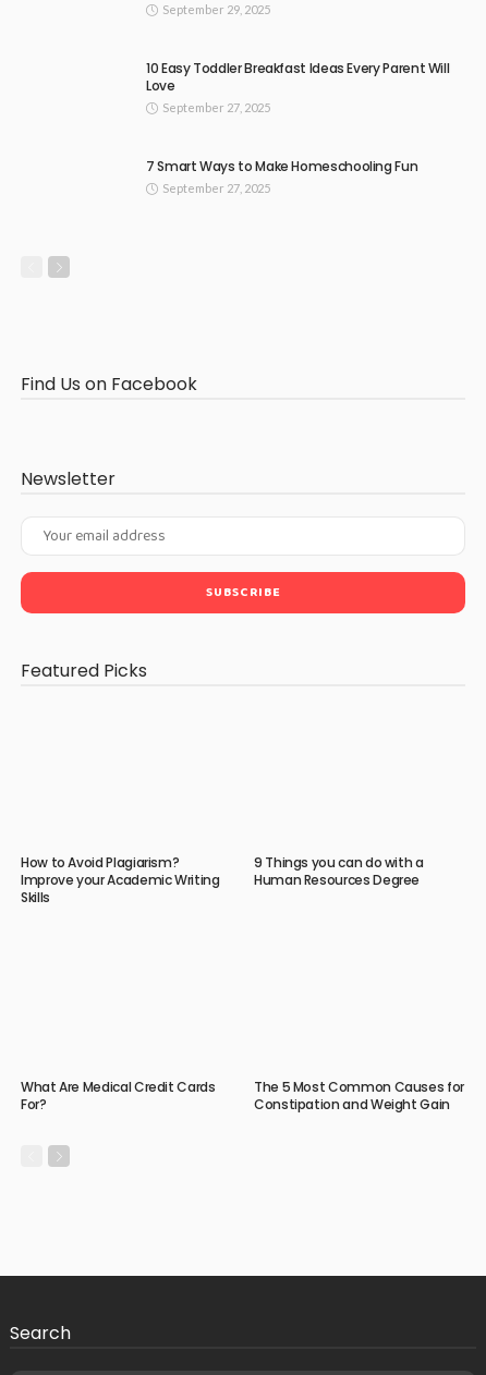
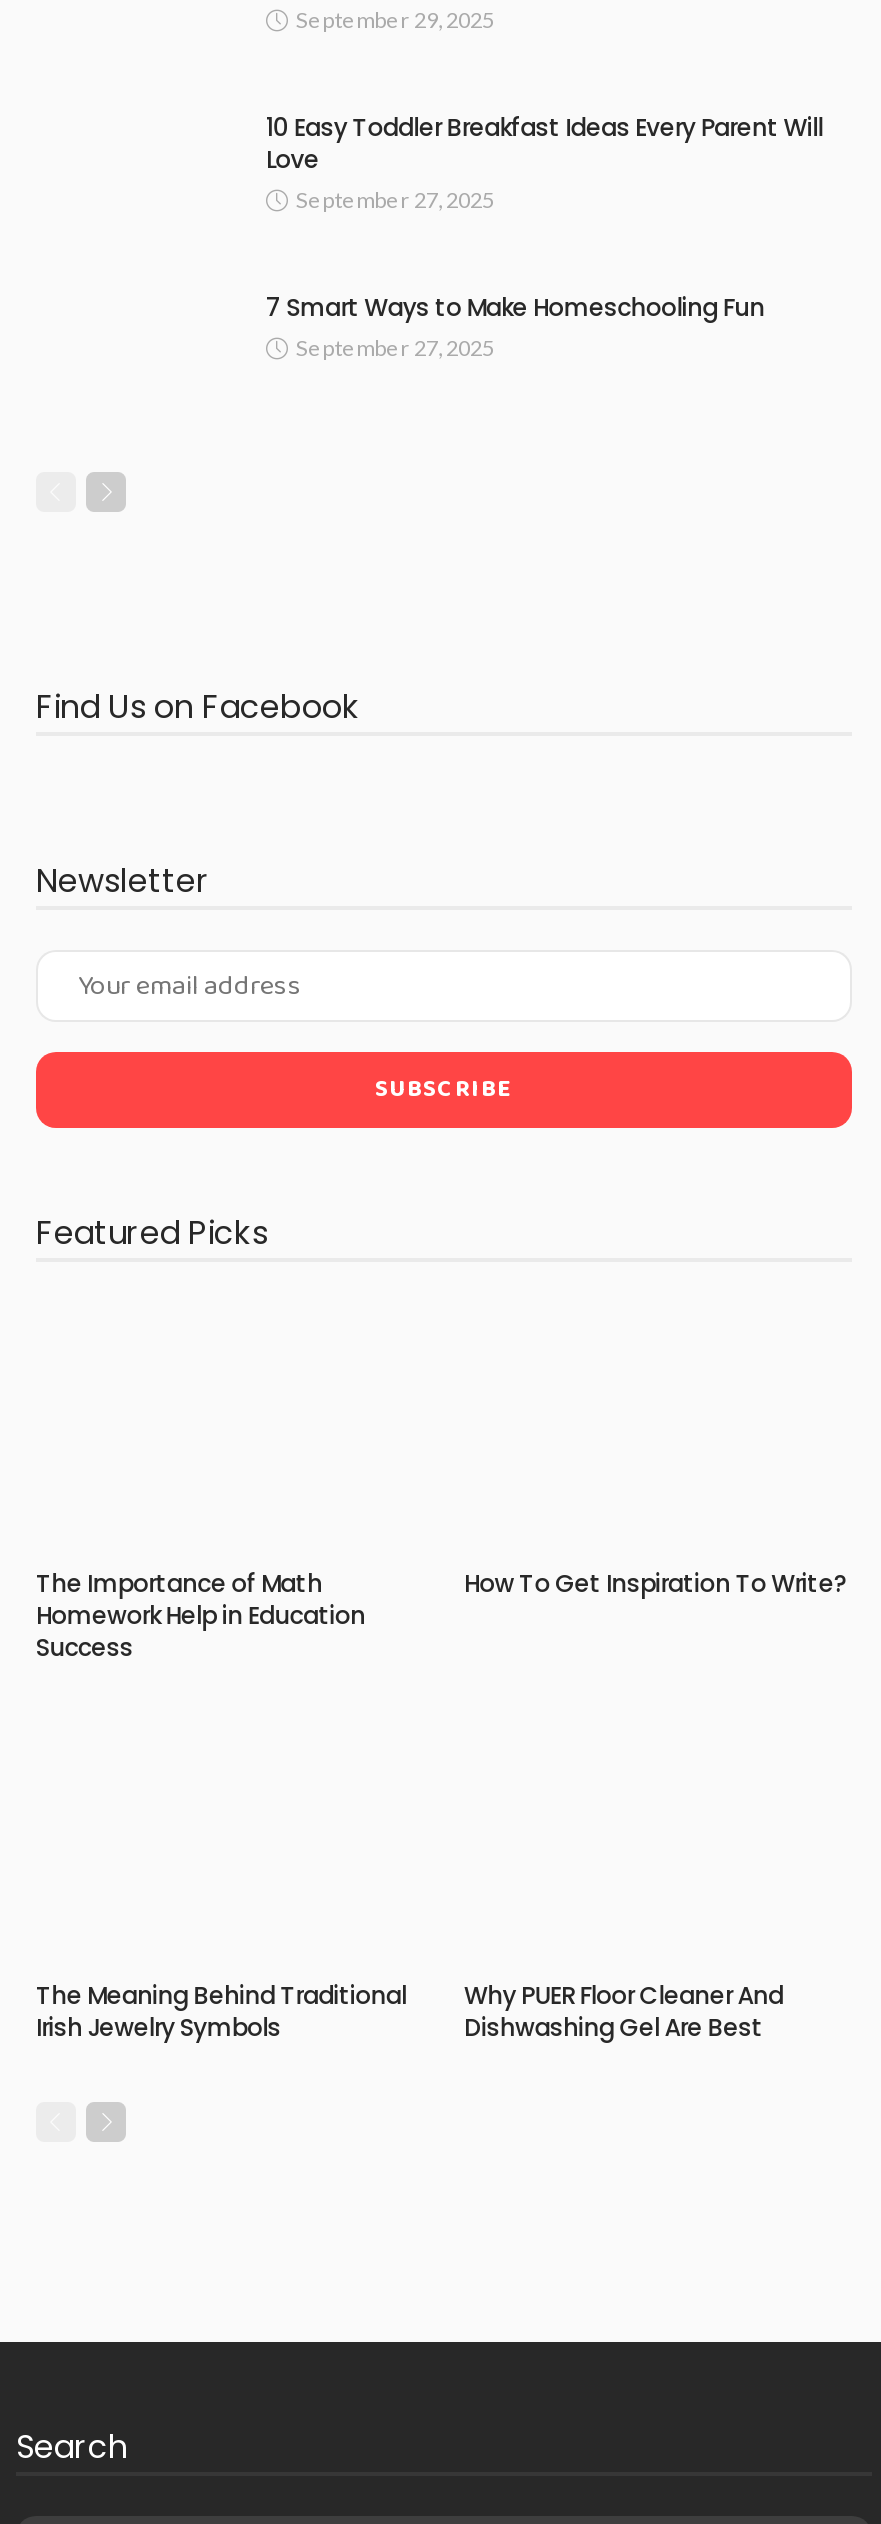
- How to Avoid Plagiarism?
- Improve your Academic Writing
- Skills
+ The Importance of Math
+ Homework Help in Education
+ Success

- 9 Things you can do with a
- Human Resources Degree
+ How To Get Inspiration To Write?

- What Are Medical Credit Cards
- For?
+ The Meaning Behind Traditional
+ Irish Jewelry Symbols

- The 5 Most Common Causes for
- Constipation and Weight Gain
+ Why PUER Floor Cleaner And
+ Dishwashing Gel Are Best
